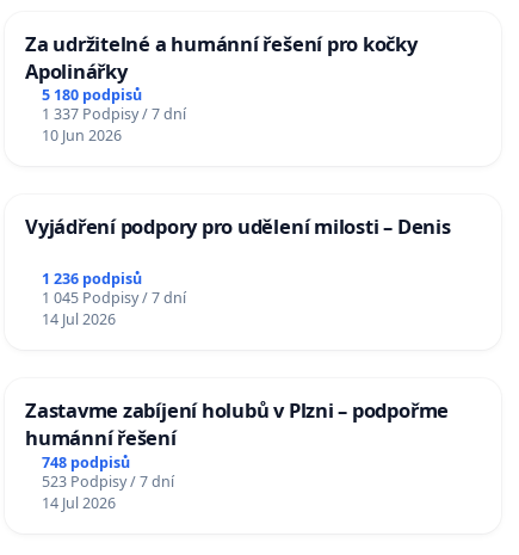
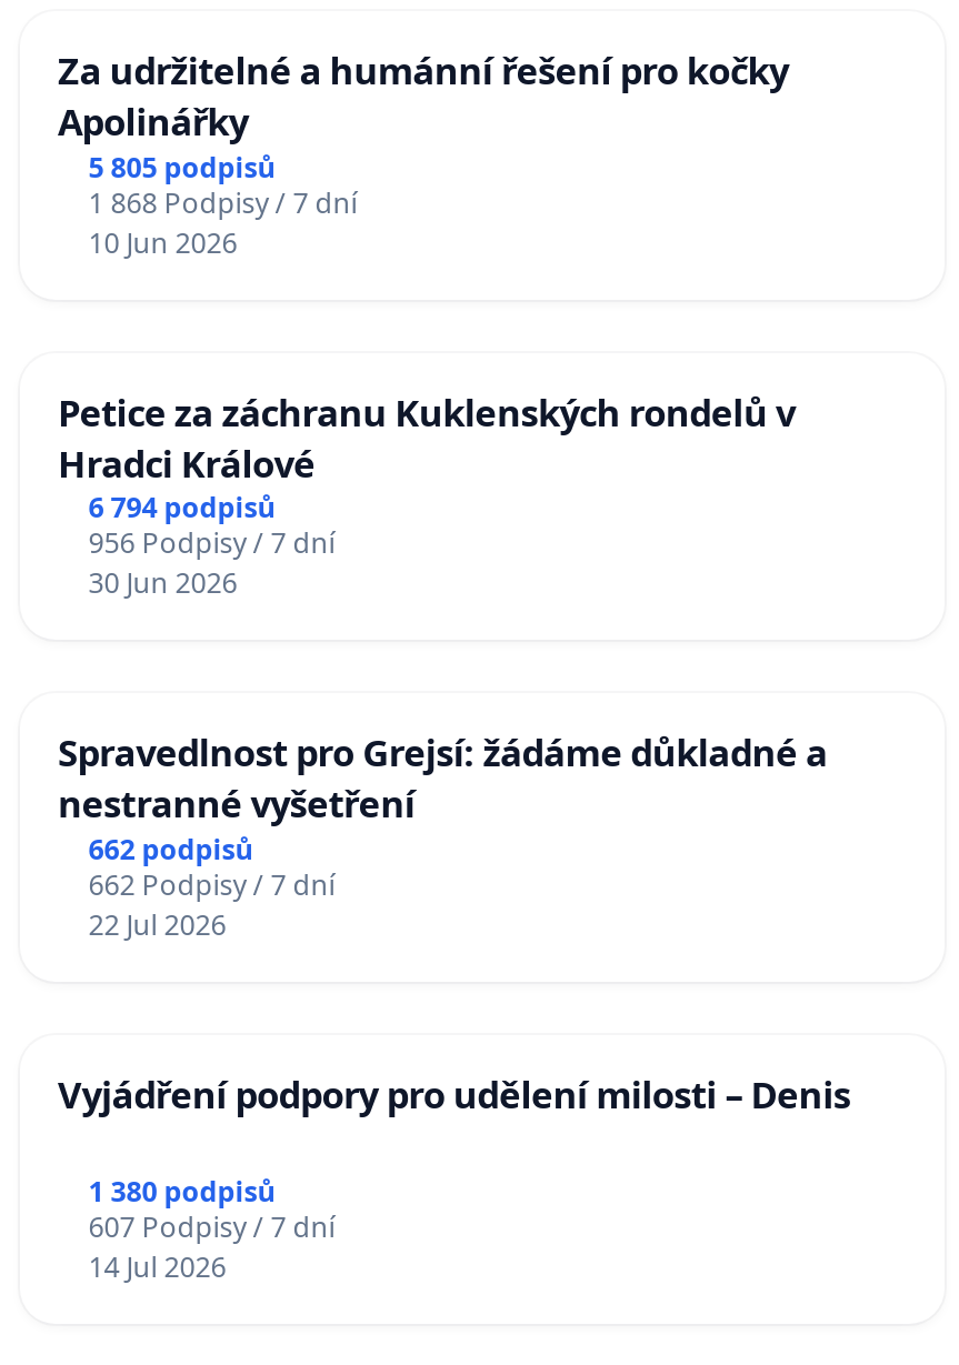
- 5 180 podpisů
+ 5 805 podpisů

- 1 337 Podpisy / 7 dní
+ 1 868 Podpisy / 7 dní

+ Petice za záchranu Kuklenských rondelů v
+ Hradci Králové
+ 6 794 podpisů
+ 956 Podpisy / 7 dní
+ 30 Jun 2026
+ Spravedlnost pro Grejsí: žádáme důkladné a
+ nestranné vyšetření
+ 662 podpisů
+ 662 Podpisy / 7 dní
+ 22 Jul 2026

moved down: Vyjádření podpory pro udělení milosti – Denis

- 1 236 podpisů
- 1 045 Podpisy / 7 dní
- 14 Jul 2026
- Zastavme zabíjení holubů v Plzni – podpořme
- humánní řešení
- 748 podpisů
- 523 Podpisy / 7 dní
+ 1 380 podpisů
+ 607 Podpisy / 7 dní
